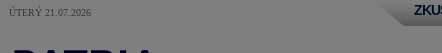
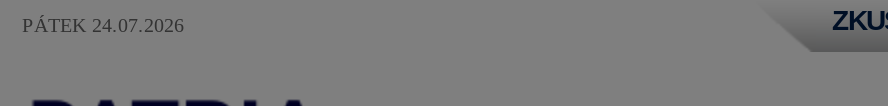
- ÚTERÝ 21.07.2026
+ PÁTEK 24.07.2026
